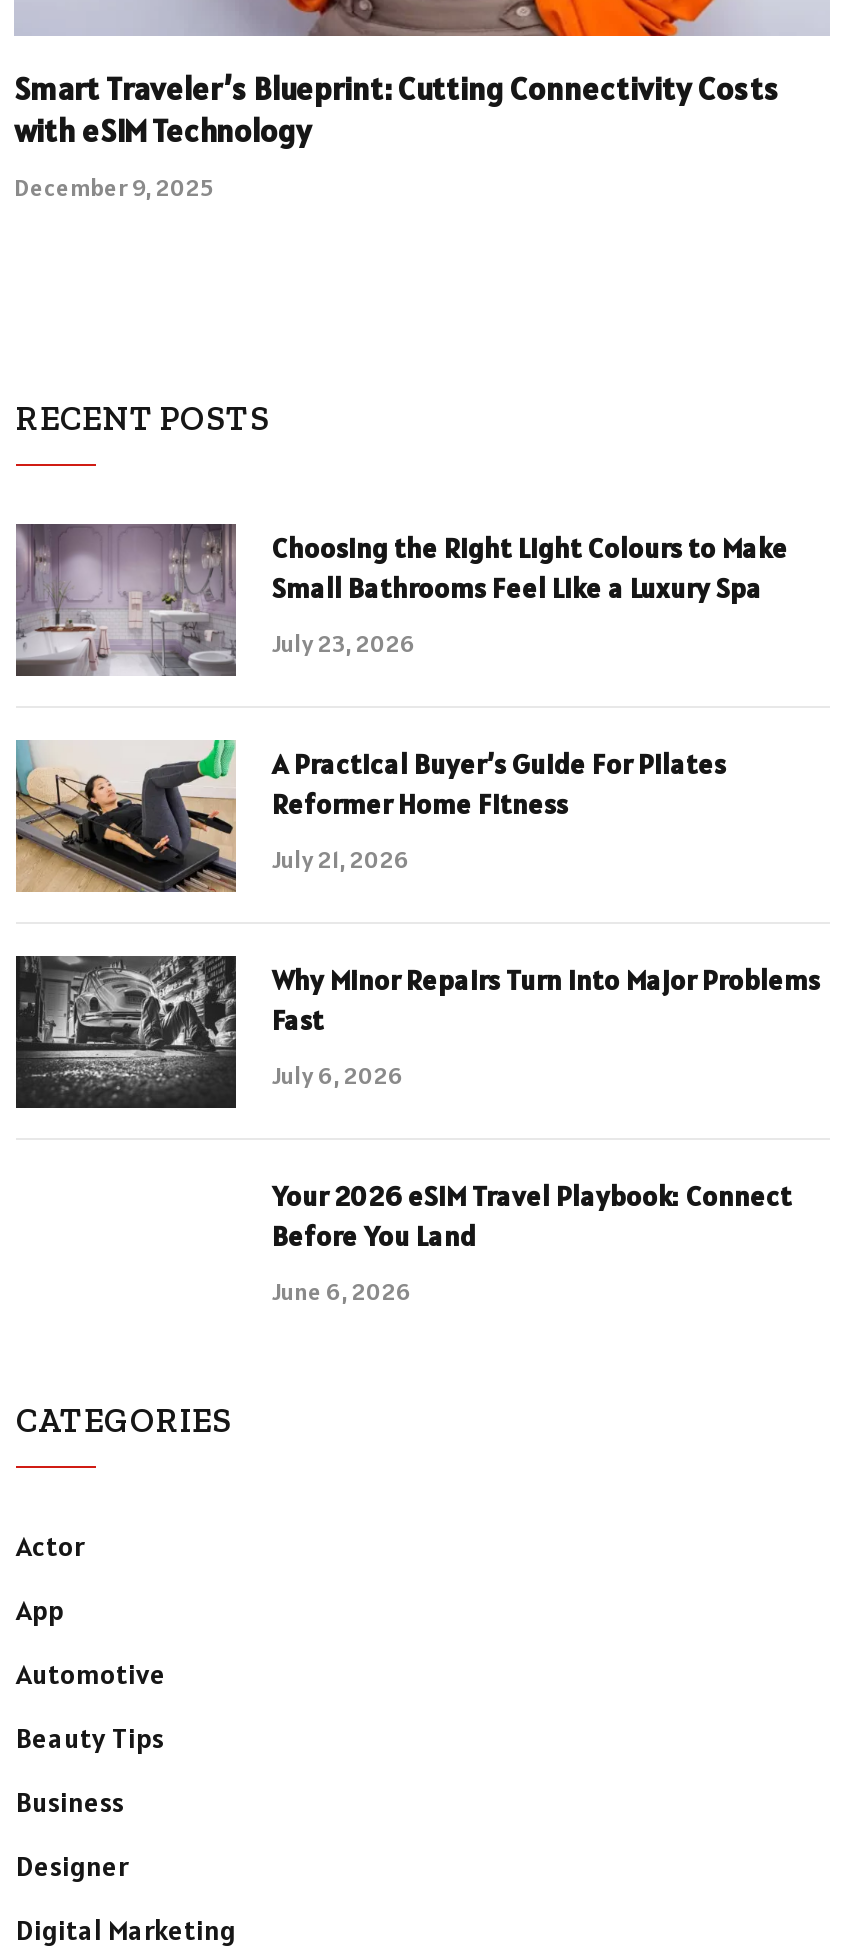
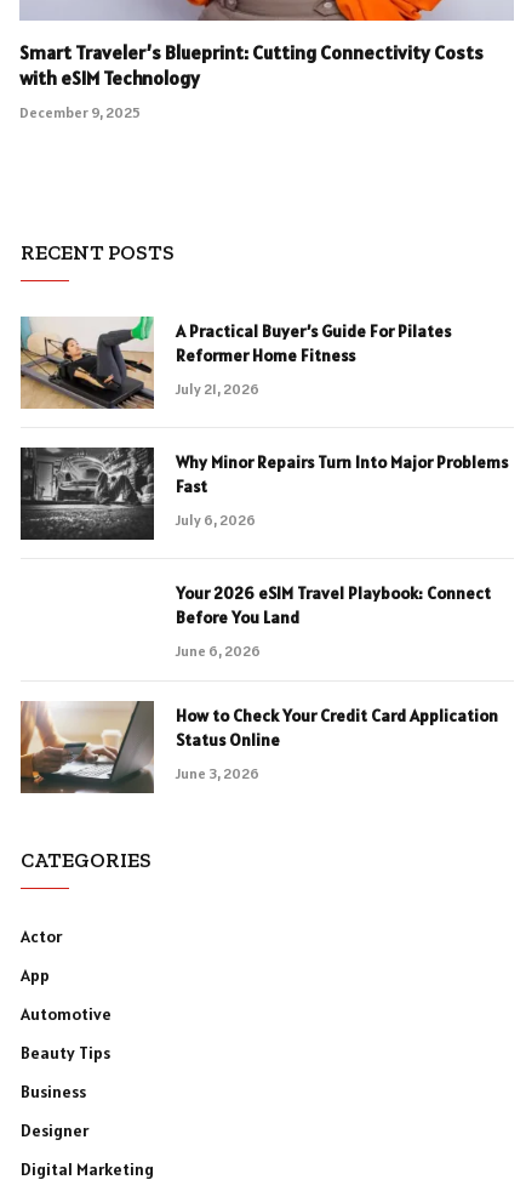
- [image]
- Choosing the Right Light Colours to Make
- Small Bathrooms Feel Like a Luxury Spa
- July 23, 2026

moved up: [image] | A Practical Buyer’s Guide For Pilates | Reformer Home Fitness | ... | Before You Land | June 6, 2026

+ [image]
+ How to Check Your Credit Card Application
+ Status Online
+ June 3, 2026
